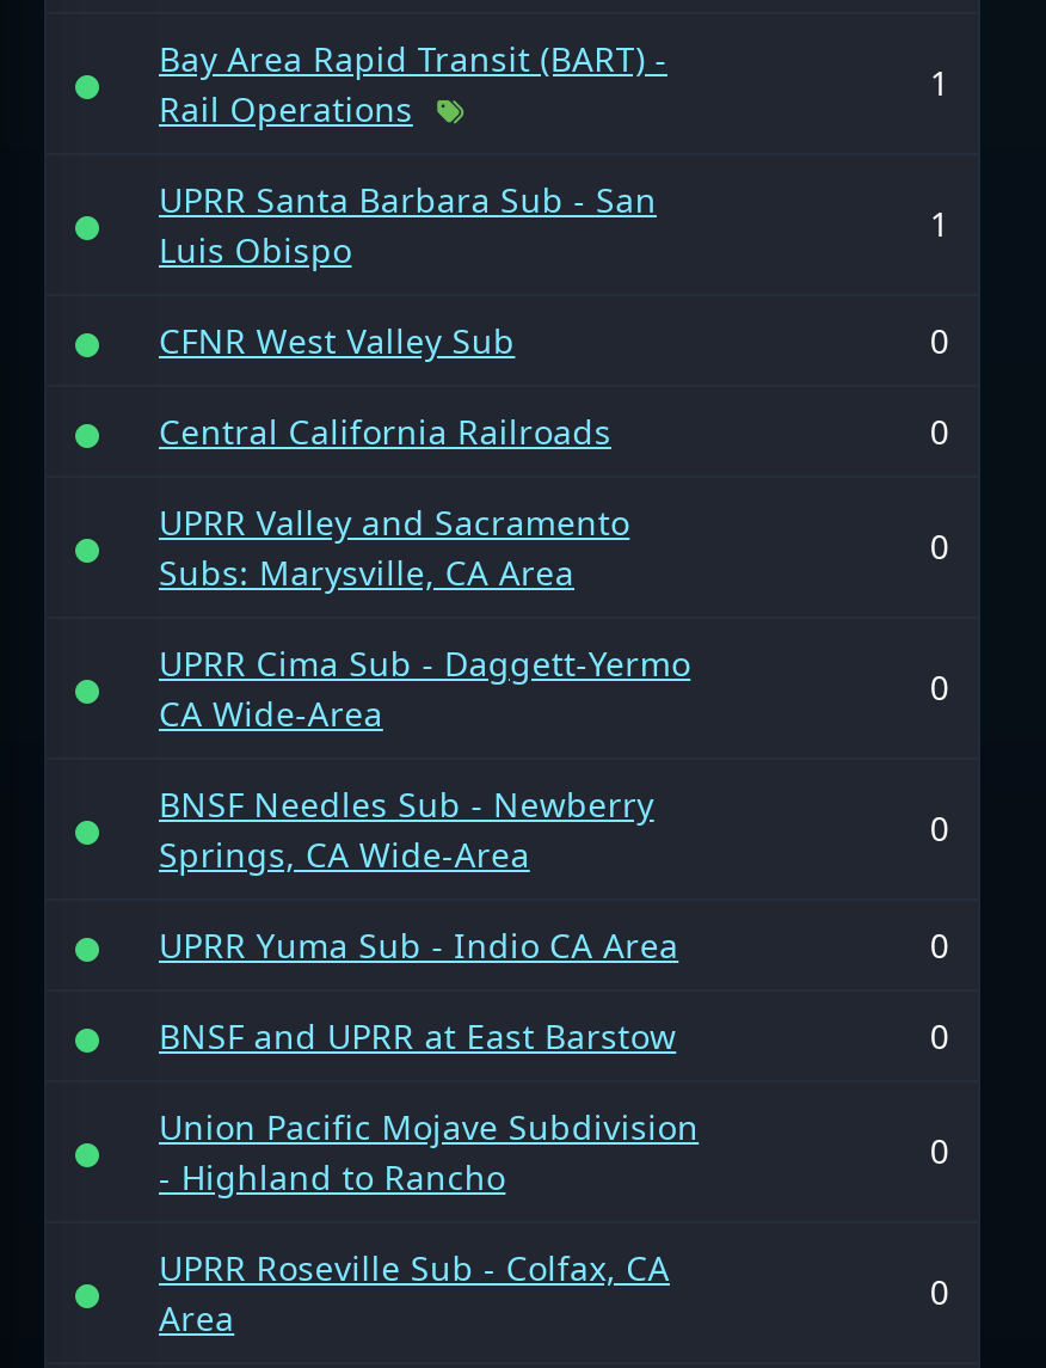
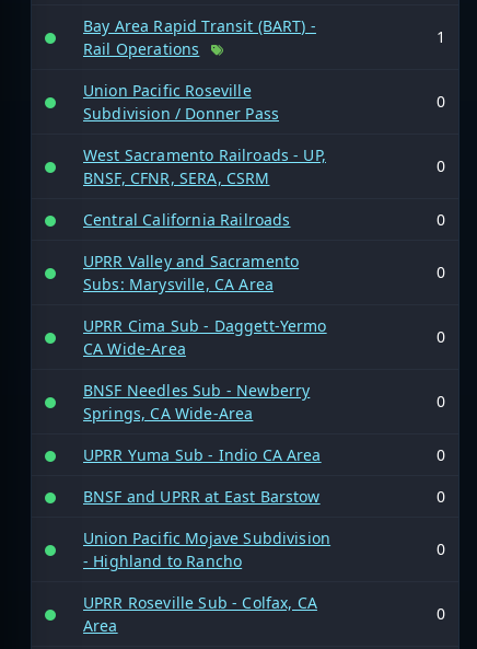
- UPRR Santa Barbara Sub - San
- Luis Obispo
+ Union Pacific Roseville
+ Subdivision / Donner Pass

- 1
+ 0

- CFNR West Valley Sub
+ West Sacramento Railroads - UP,
+ BNSF, CFNR, SERA, CSRM
